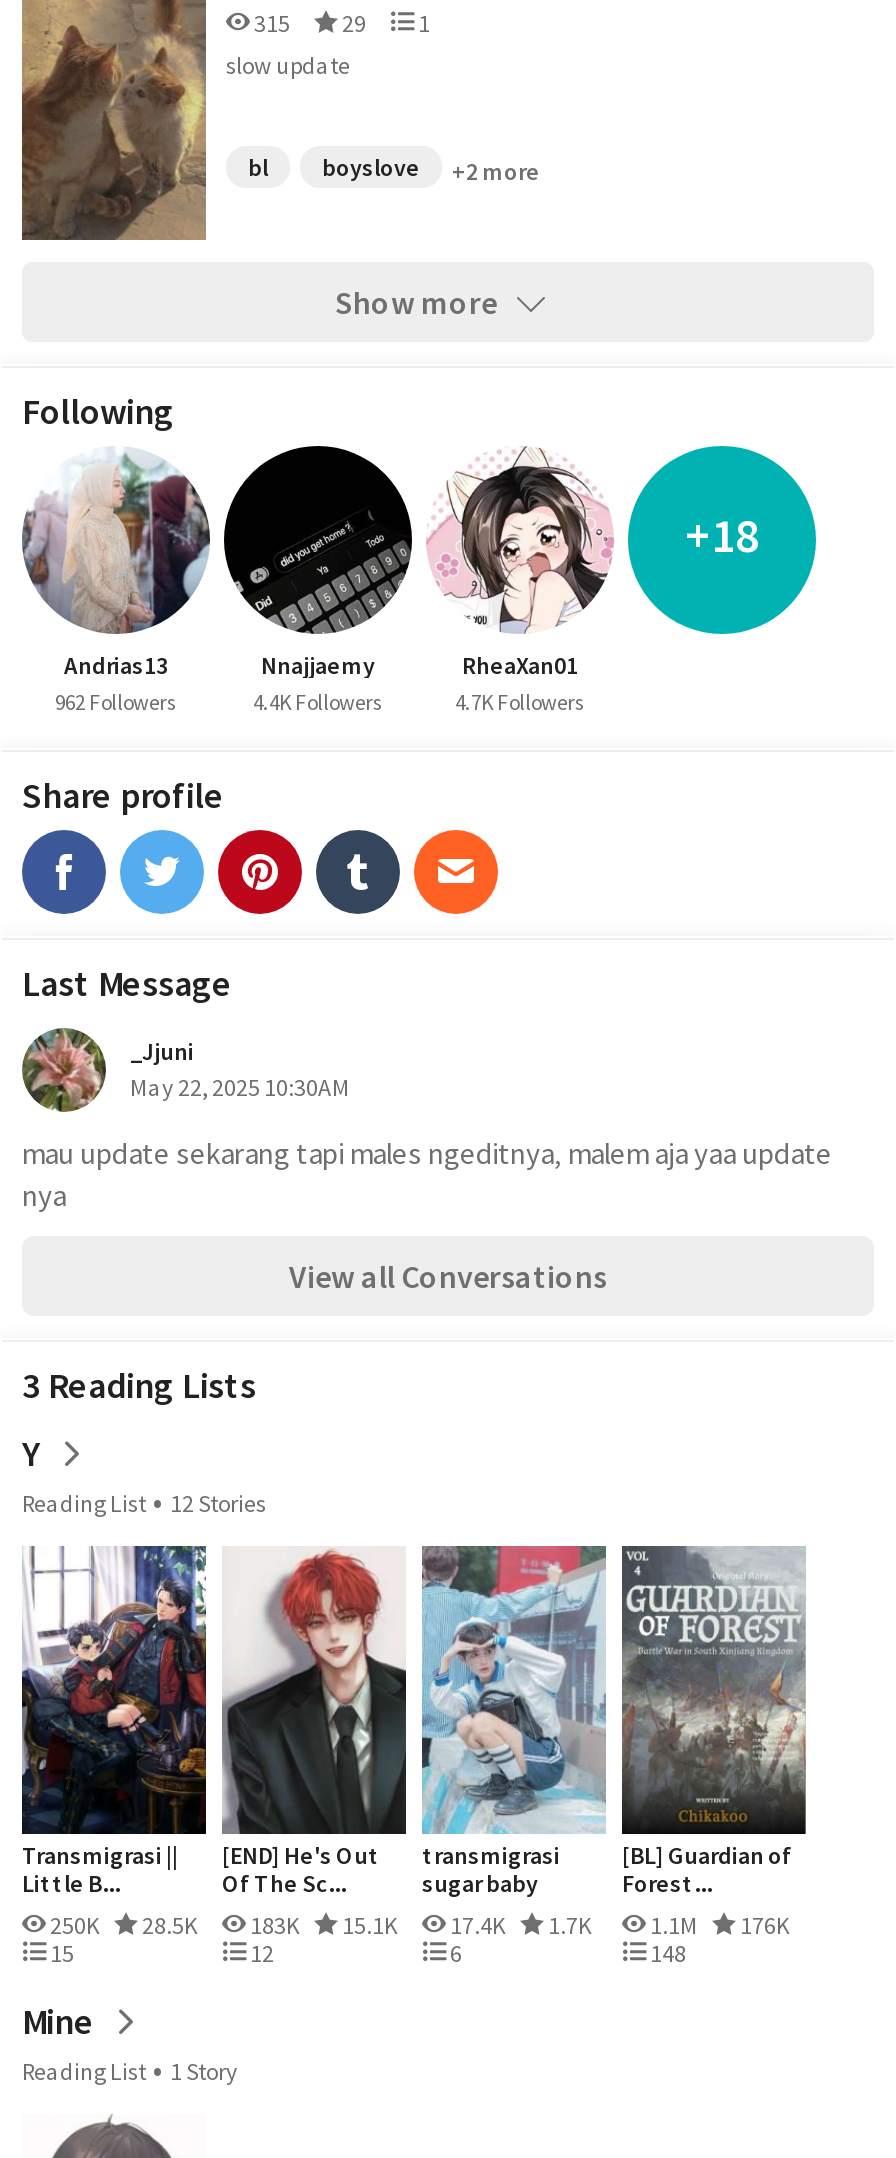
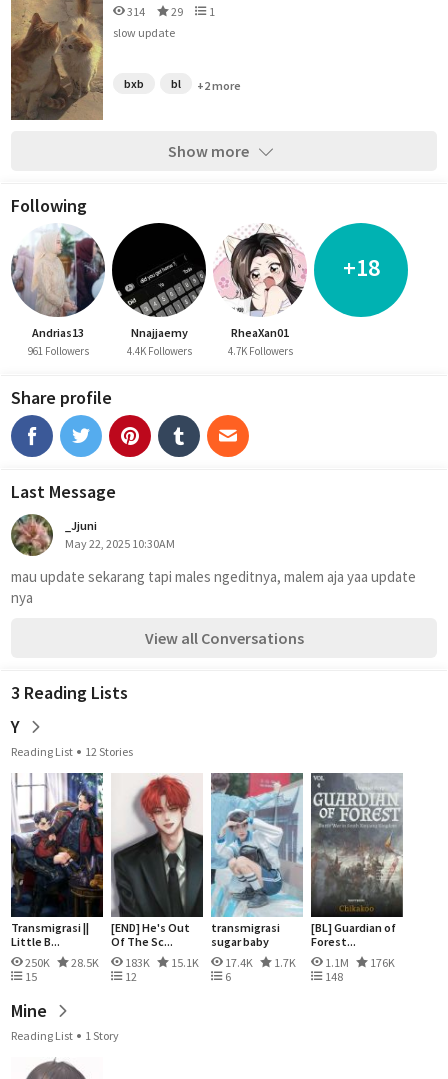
- 315 29 1
+ 314 29 1

- boyslove

+ bxb

- 962 Followers
+ 961 Followers
